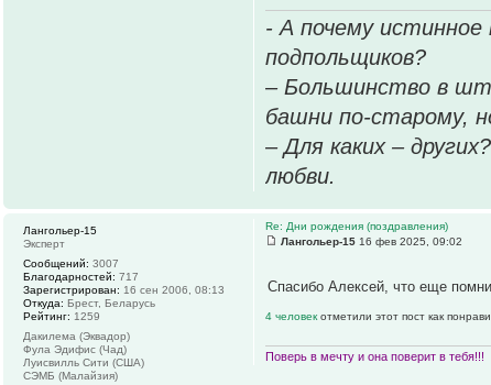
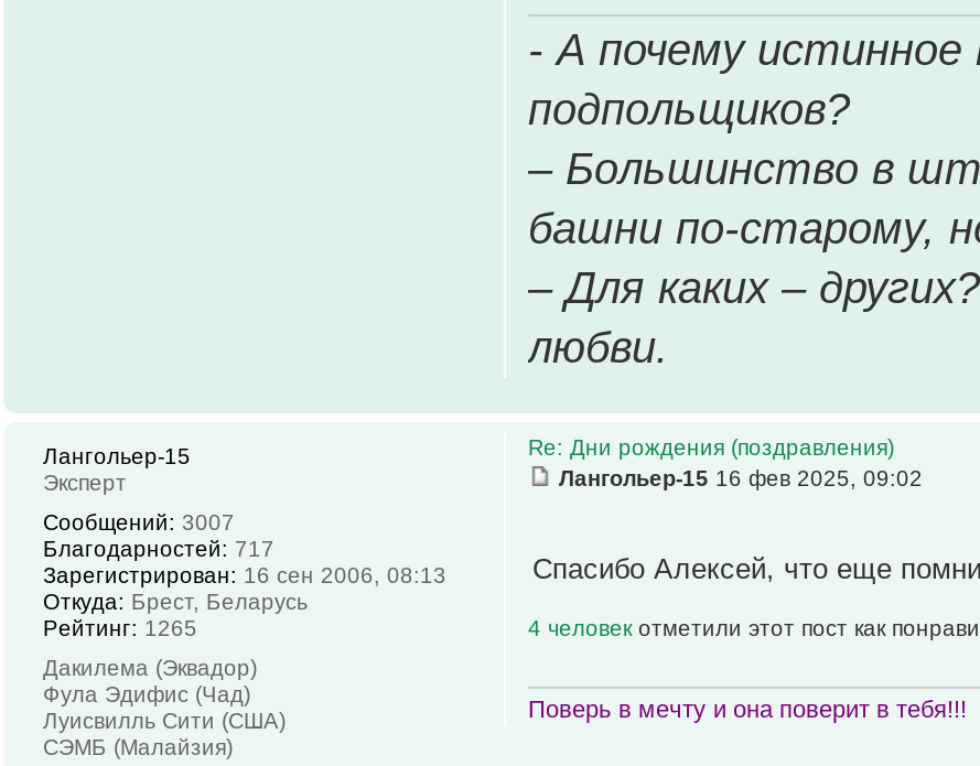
- Рейтинг: 1259
+ Рейтинг: 1265
